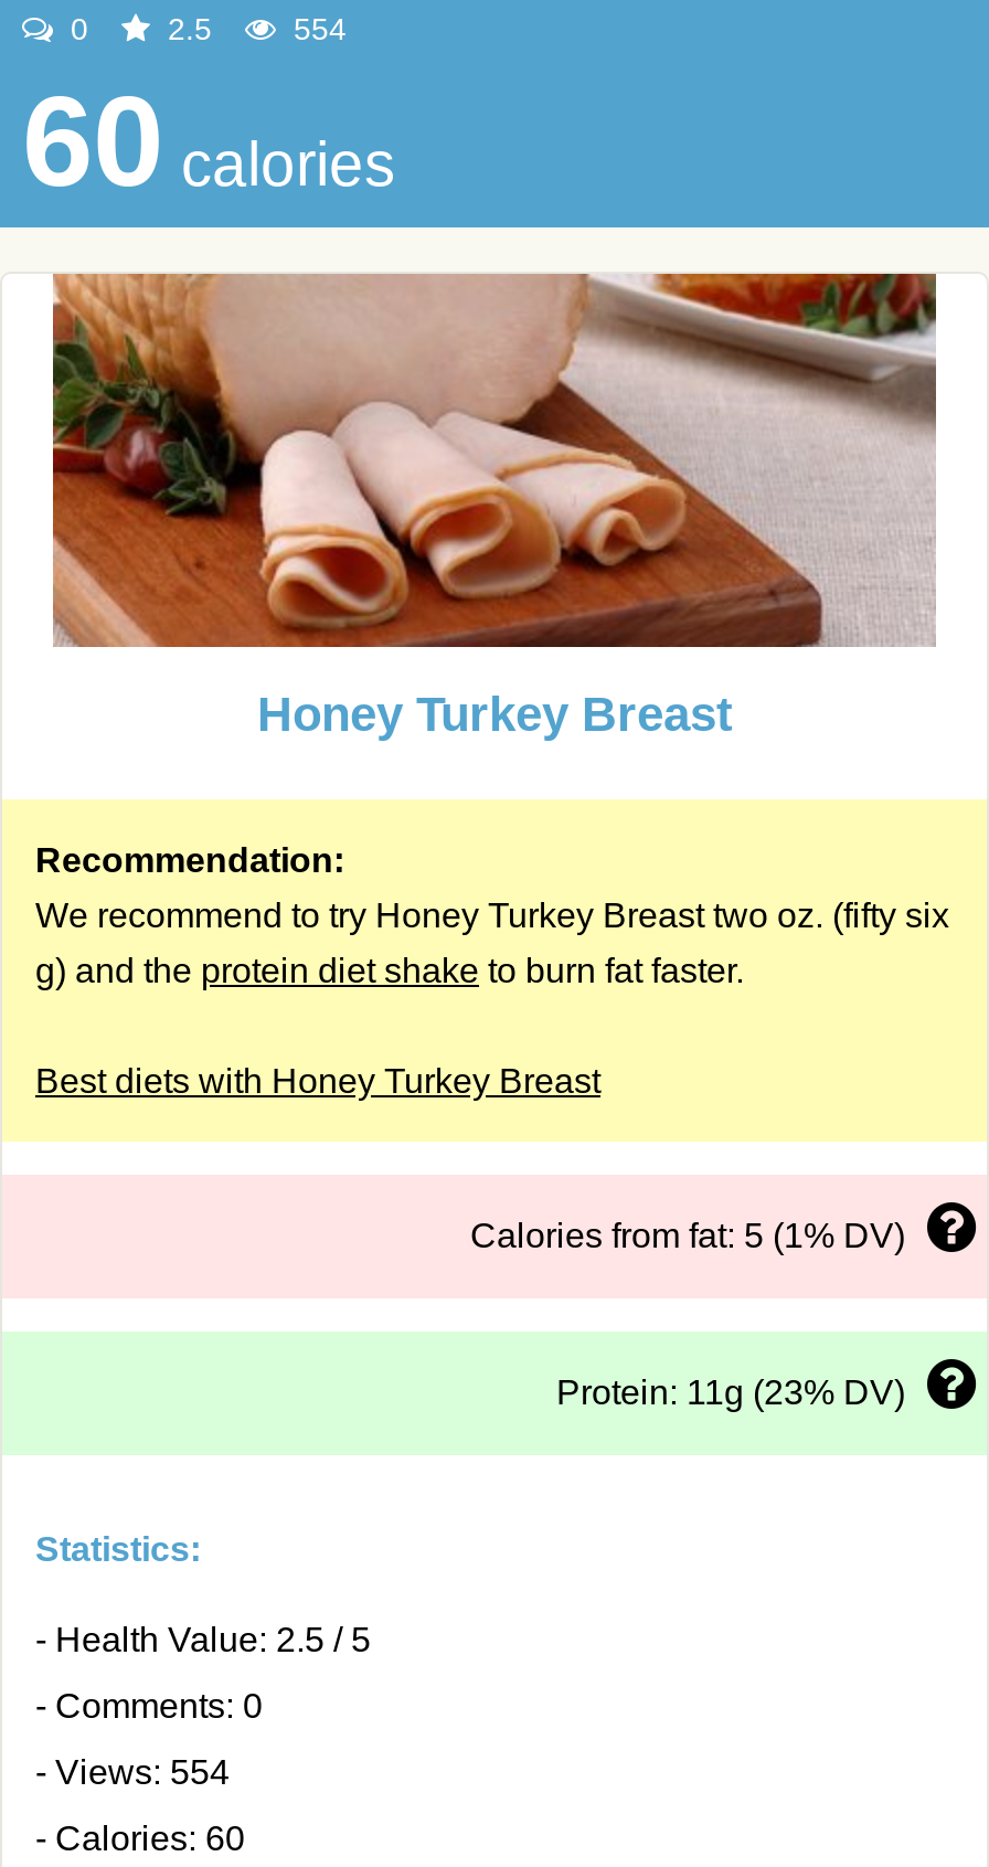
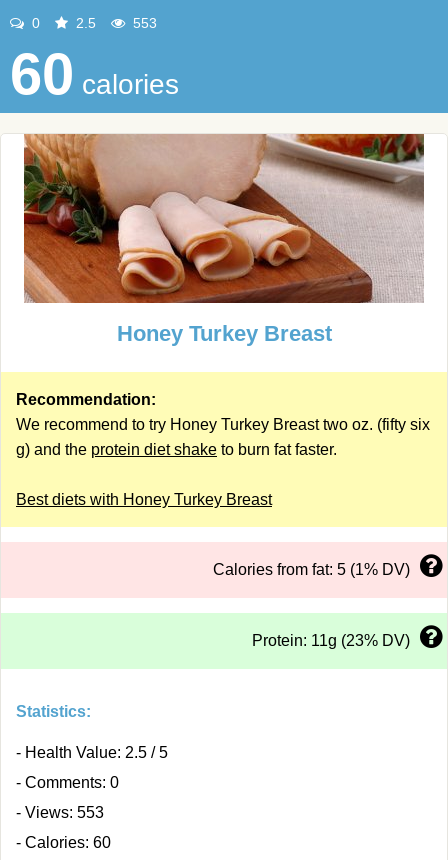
- 554
+ 553

- - Views: 554
+ - Views: 553
